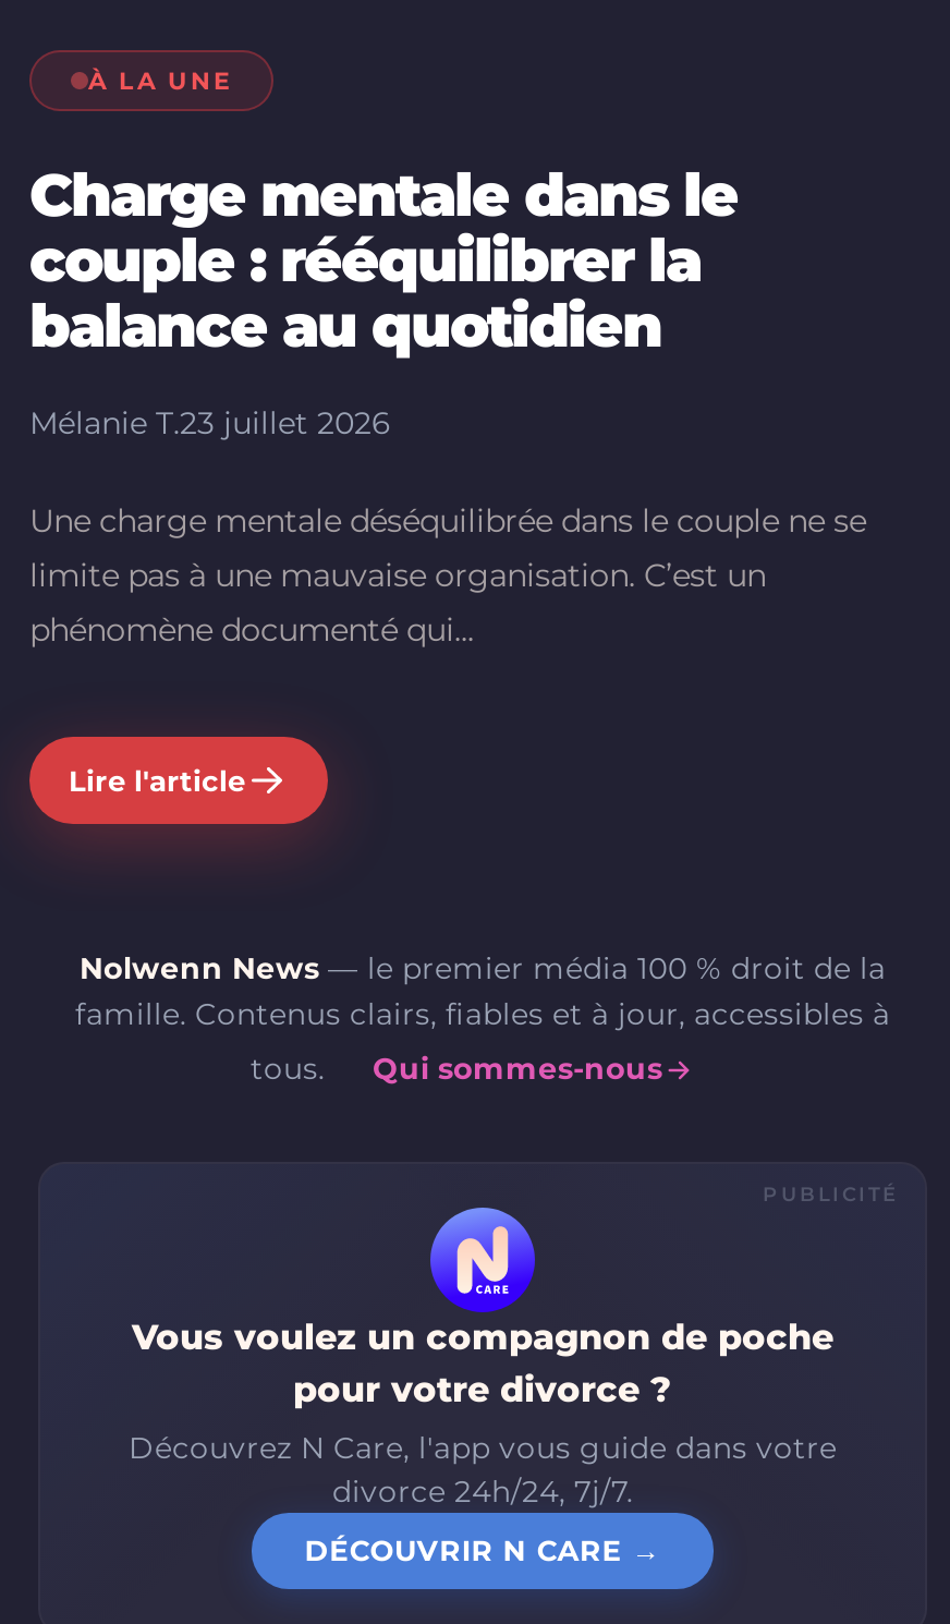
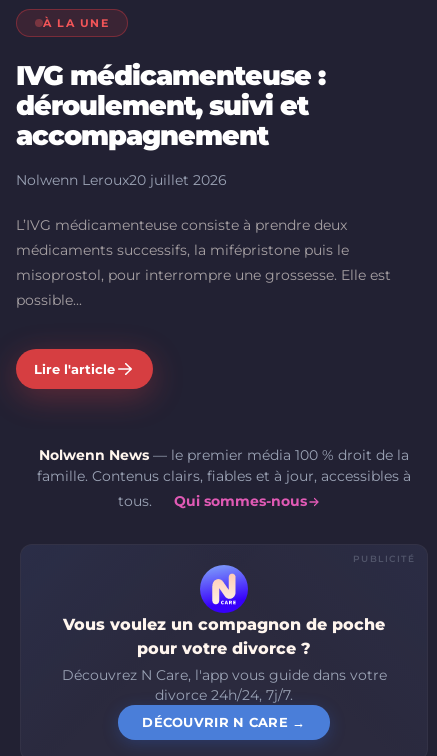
- Charge mentale dans le
- couple : rééquilibrer la
- balance au quotidien
+ IVG médicamenteuse :
+ déroulement, suivi et
+ accompagnement

- Mélanie T.23 juillet 2026
+ Nolwenn Leroux20 juillet 2026

- Une charge mentale déséquilibrée dans le couple ne se
- limite pas à une mauvaise organisation. C’est un
- phénomène documenté qui...
+ L’IVG médicamenteuse consiste à prendre deux
+ médicaments successifs, la mifépristone puis le
+ misoprostol, pour interrompre une grossesse. Elle est
+ possible...
